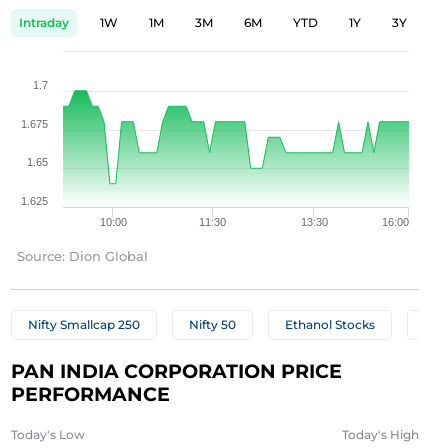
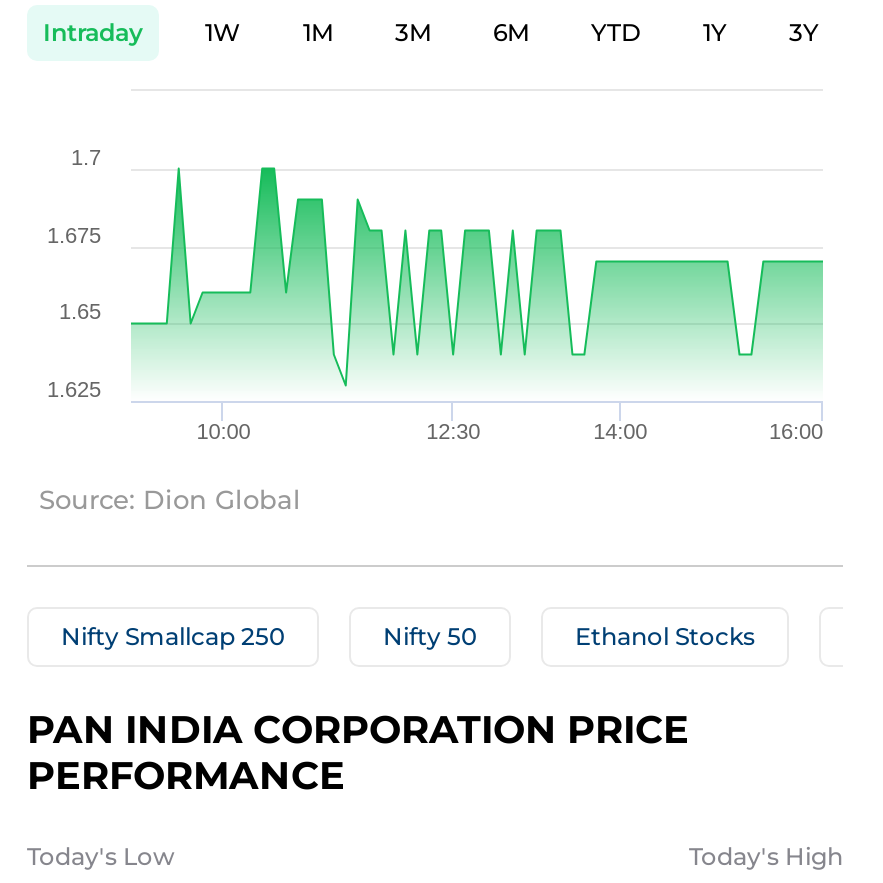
- [image]
- 11:30
+ [image]
+ 12:30

- [image]
- 13:30
+ [image]
+ 14:00
